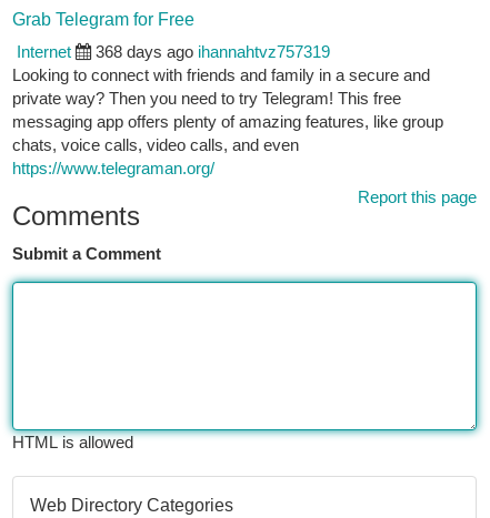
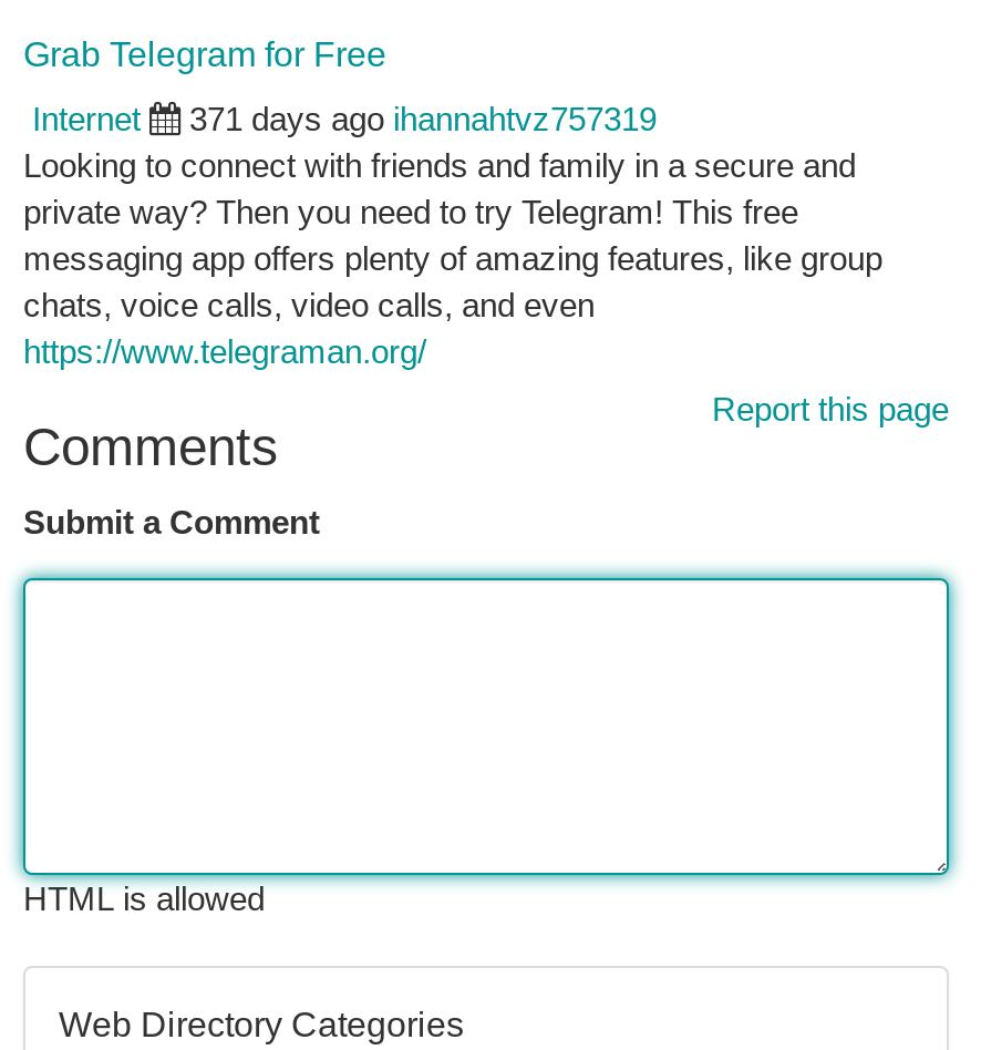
- 368 days ago ihannahtvz757319
+ 371 days ago ihannahtvz757319
